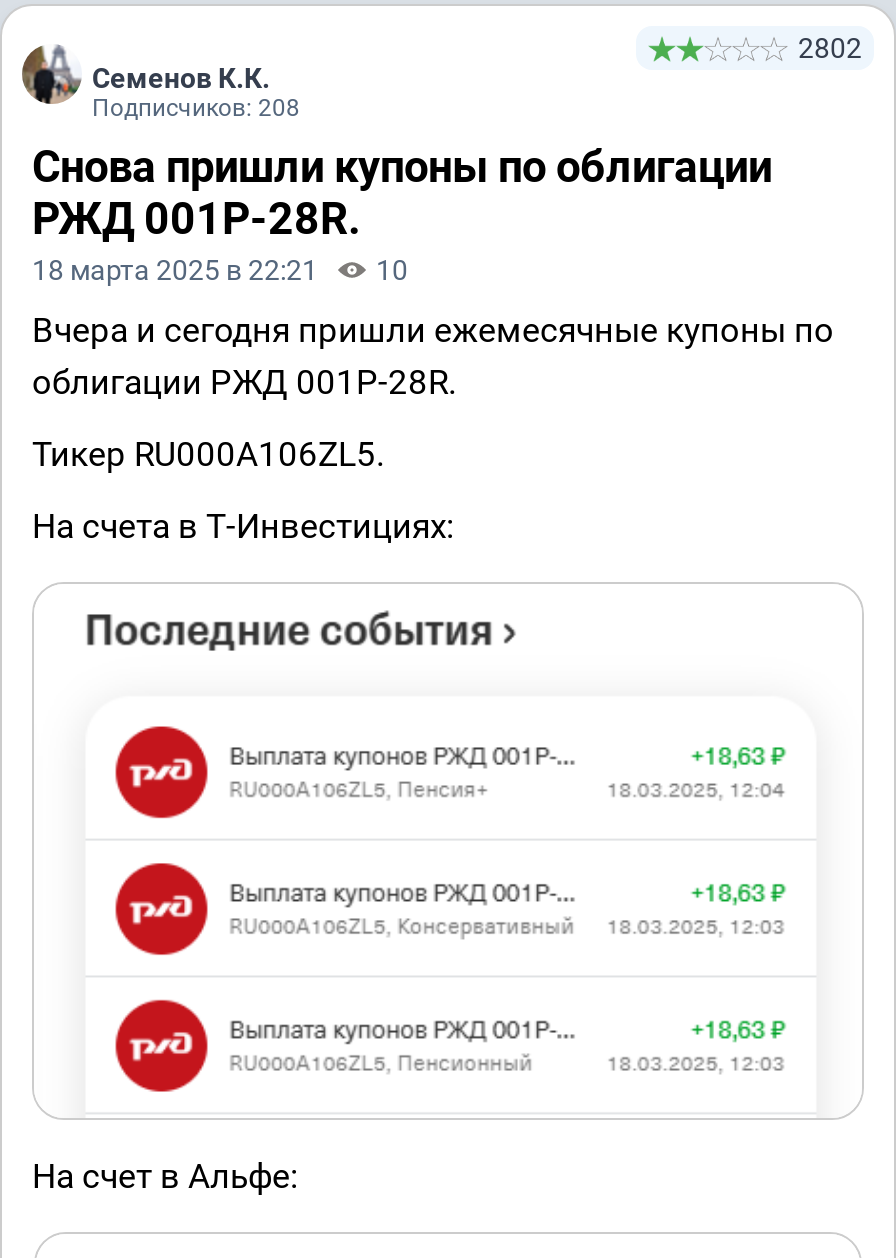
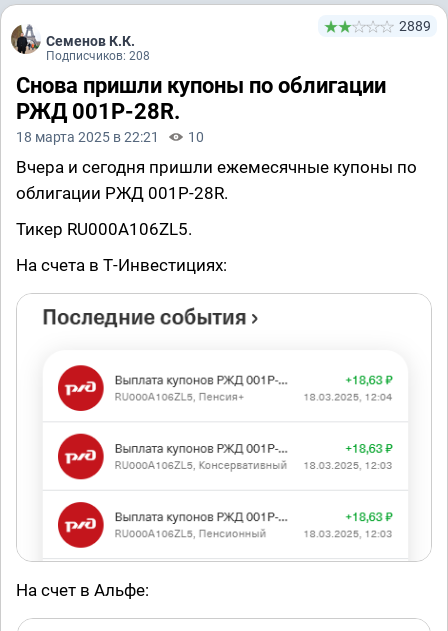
- 2802
+ 2889
